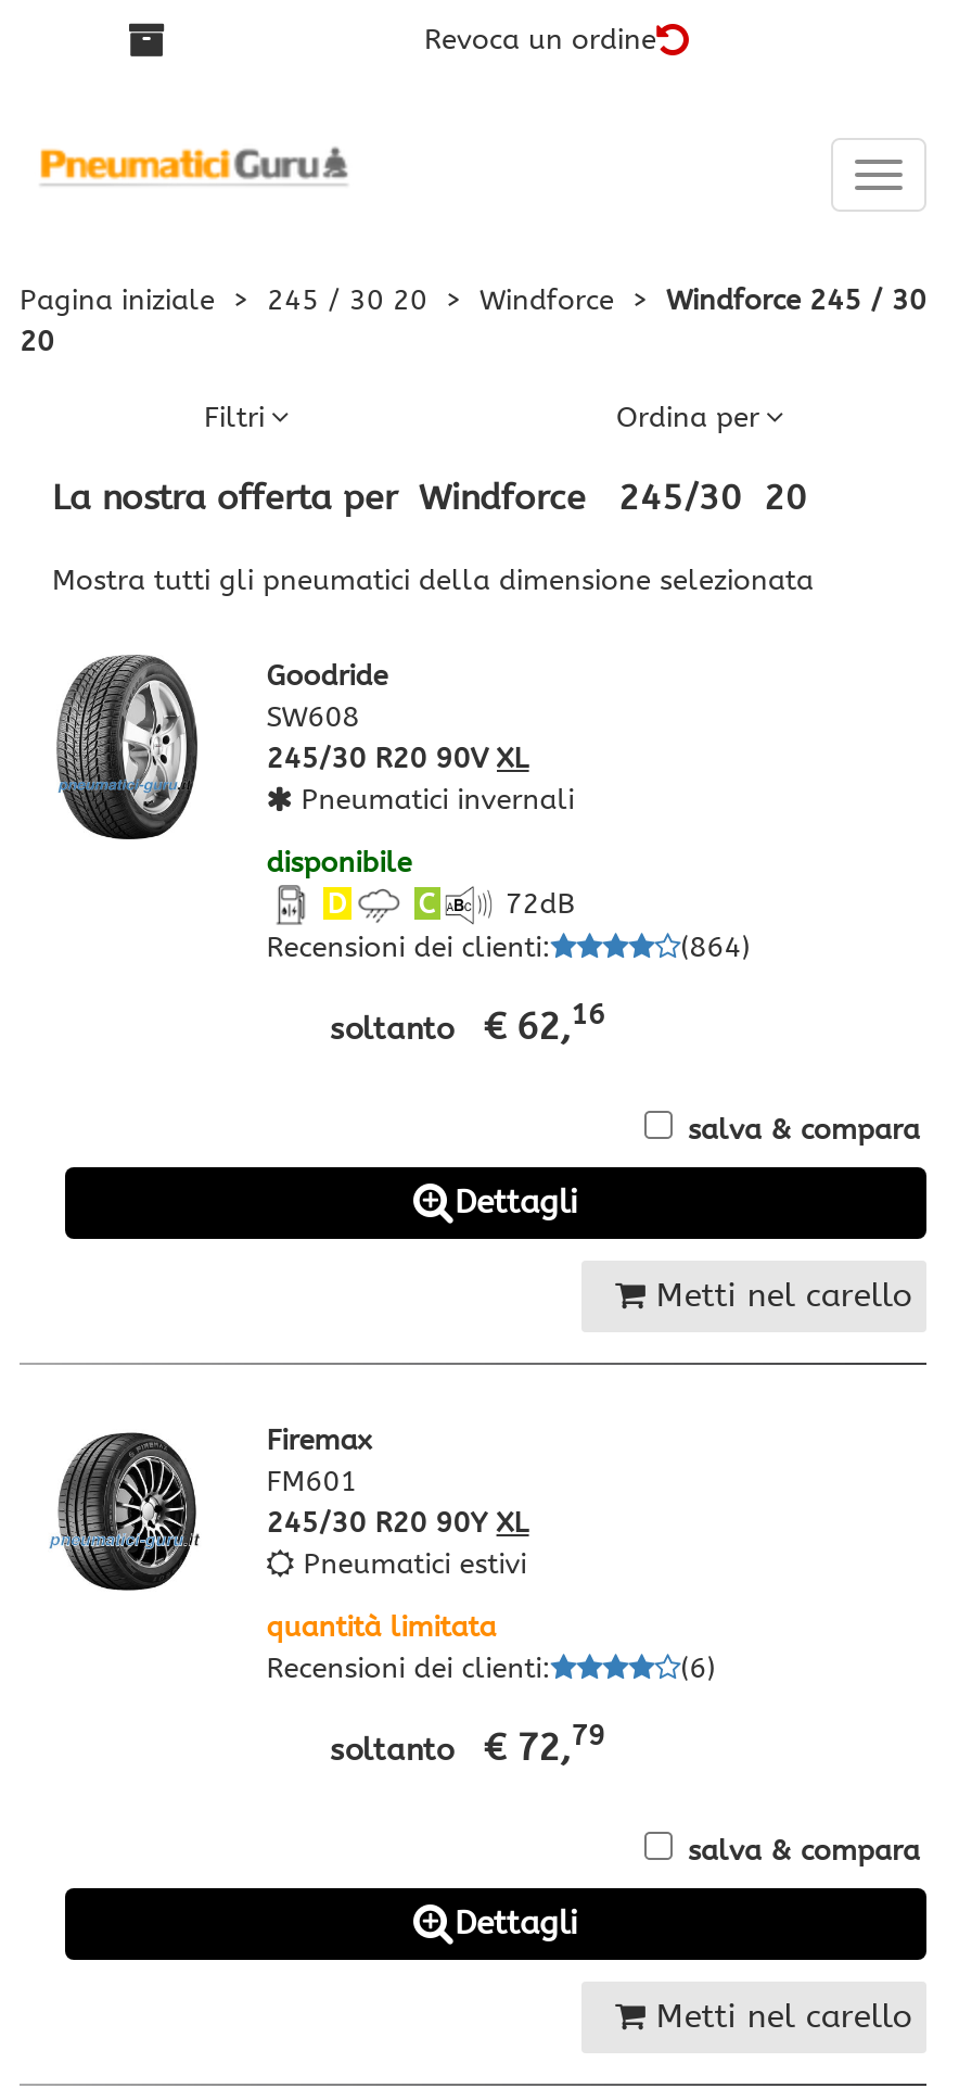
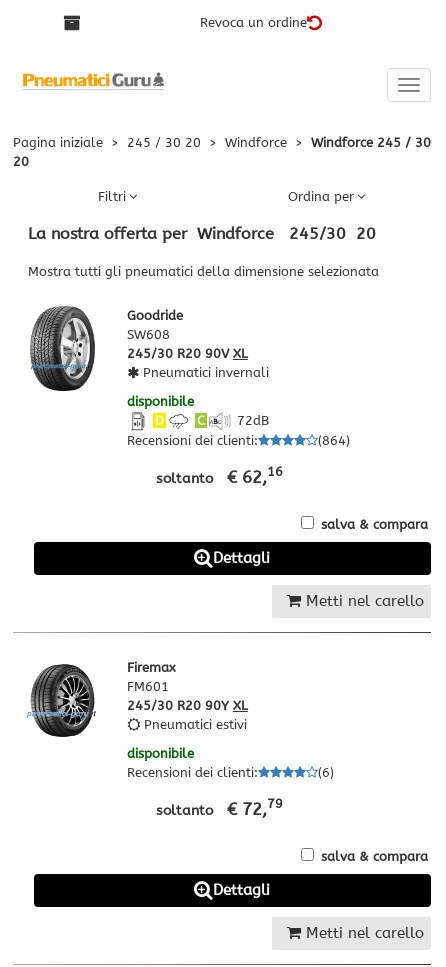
- quantità limitata
+ disponibile
